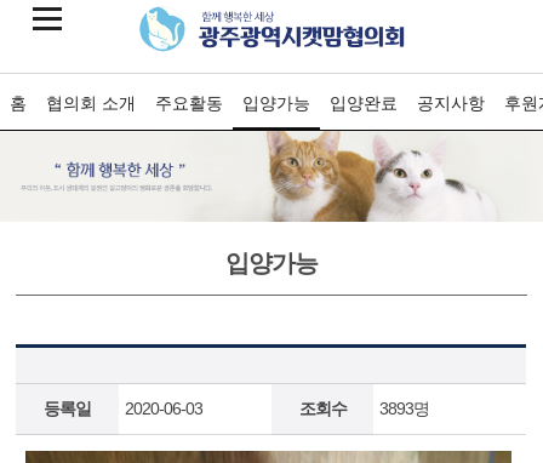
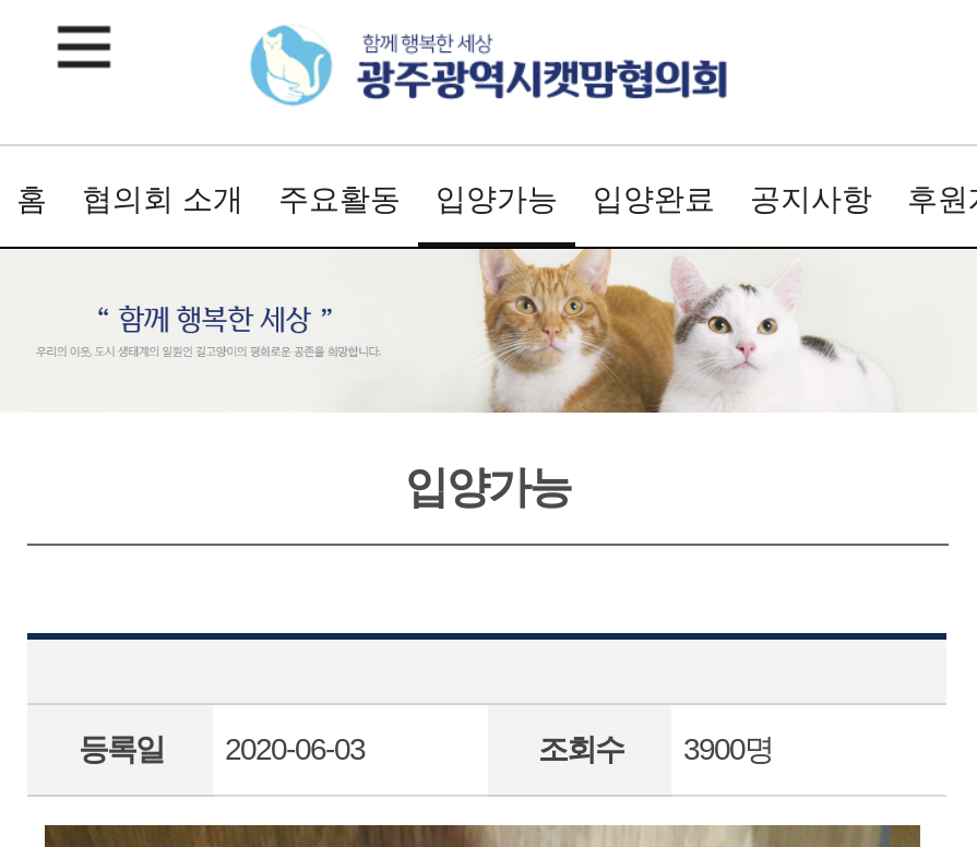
- 조회수 3893명
+ 조회수 3900명
